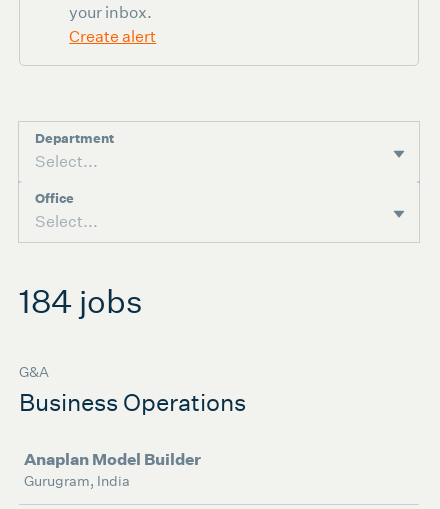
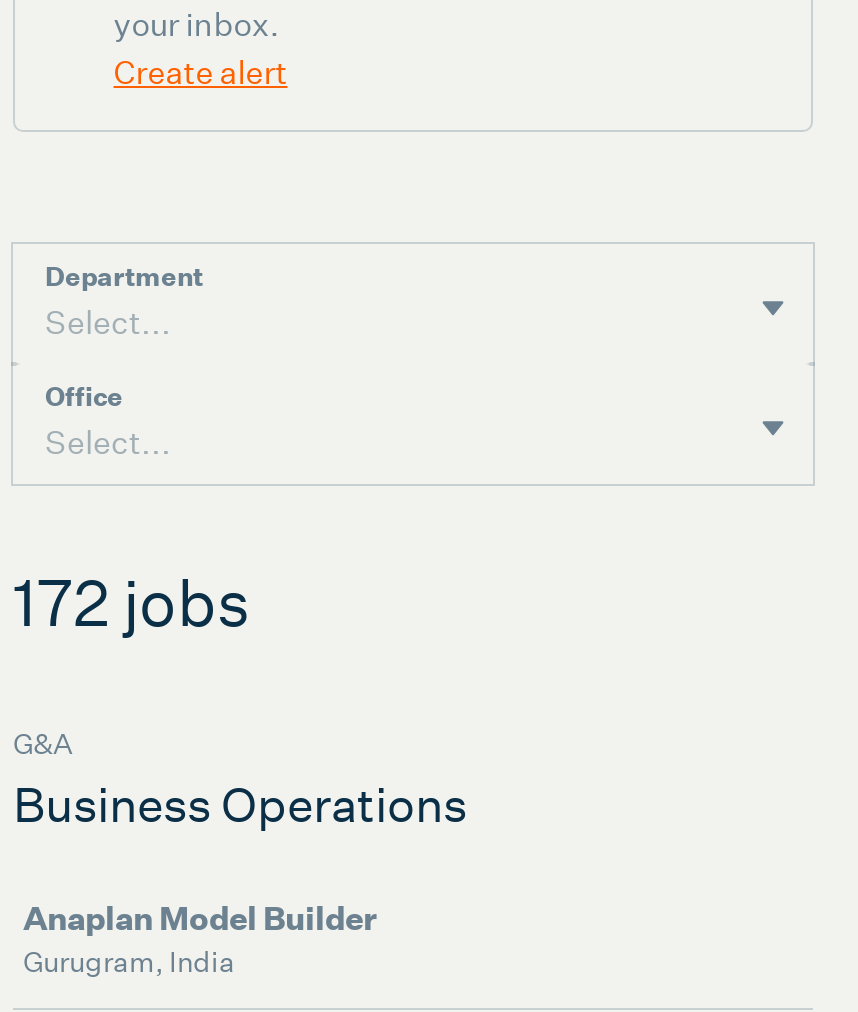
- 184 jobs
+ 172 jobs
